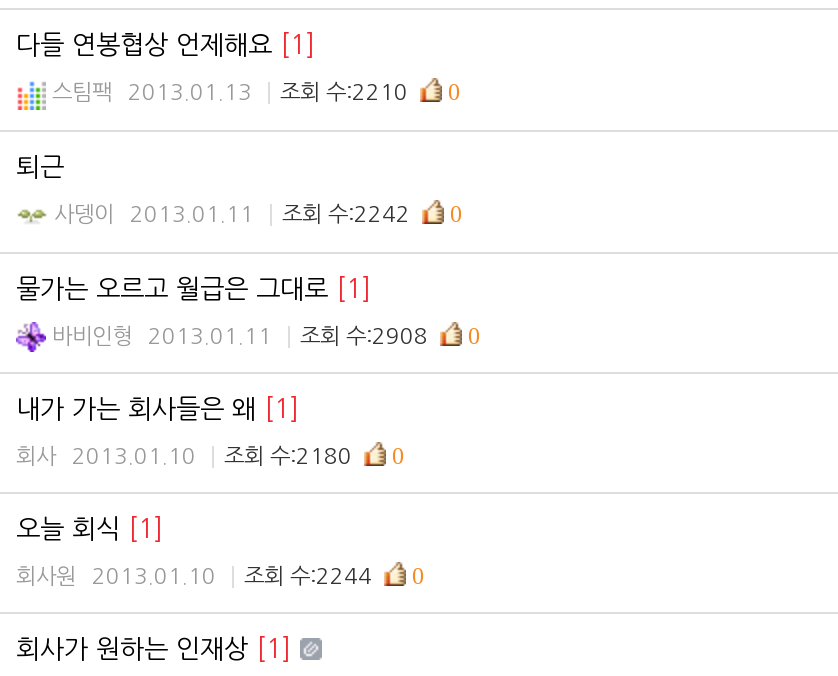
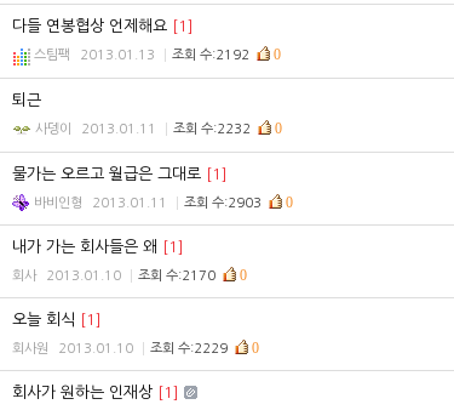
- 스팀팩 2013.01.13 조회 수:2210 0
+ 스팀팩 2013.01.13 조회 수:2192 0

- 조회 수:2242
+ 조회 수:2232

- 바비인형 2013.01.11 조회 수:2908 0
+ 바비인형 2013.01.11 조회 수:2903 0

- 회사 2013.01.10 조회 수:2180 0
+ 회사 2013.01.10 조회 수:2170 0

- 회사원 2013.01.10 조회 수:2244 0
+ 회사원 2013.01.10 조회 수:2229 0
